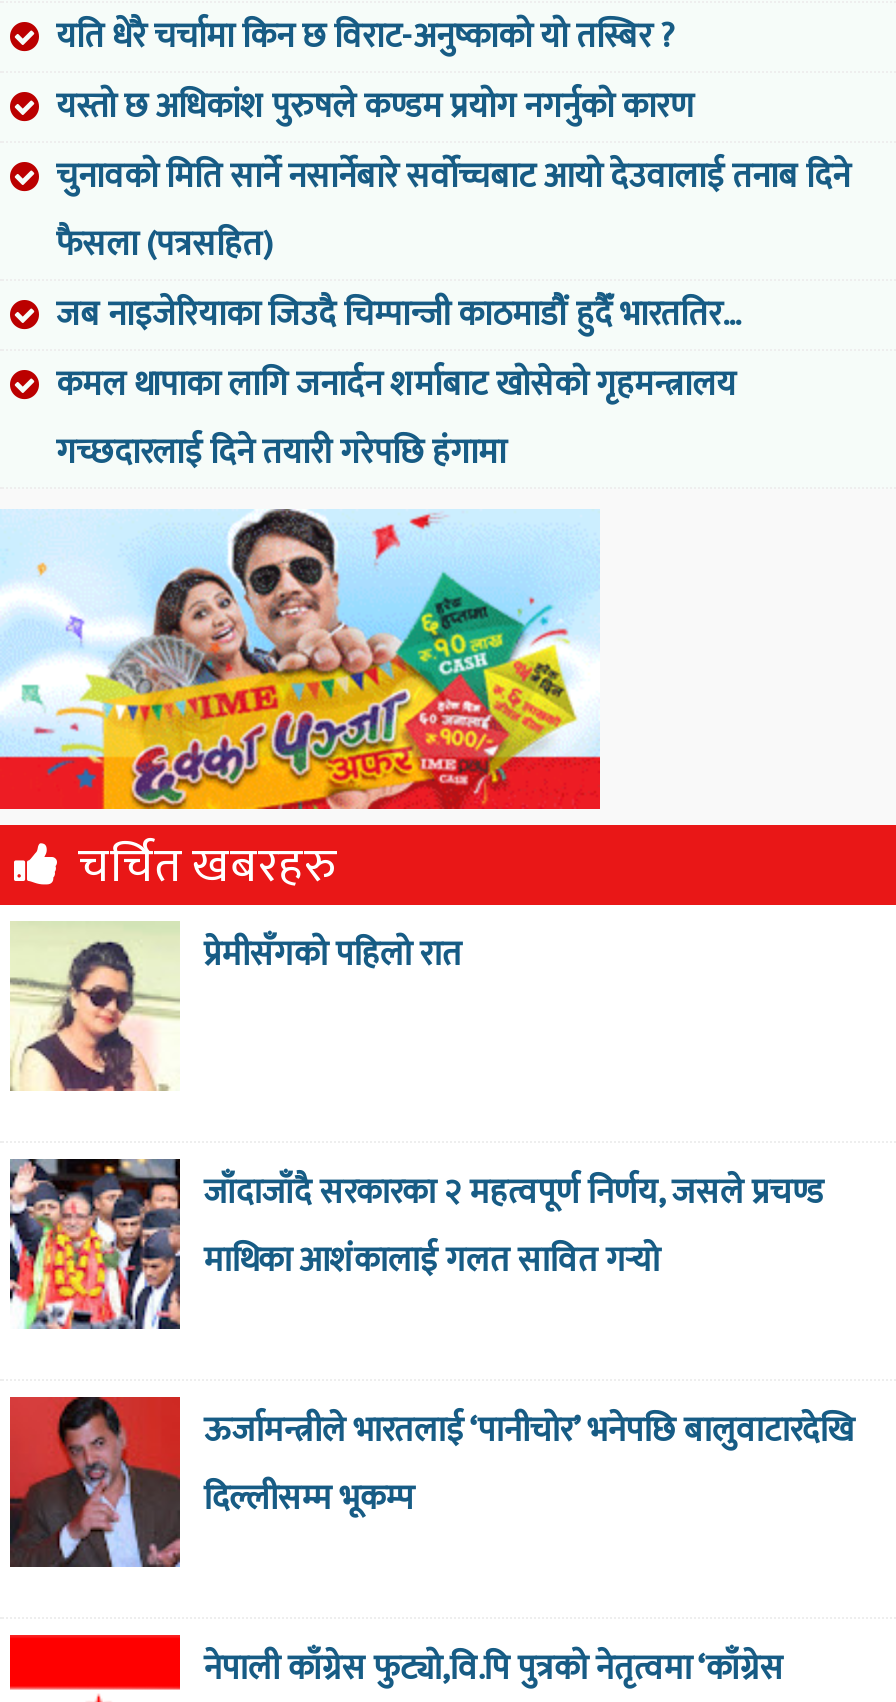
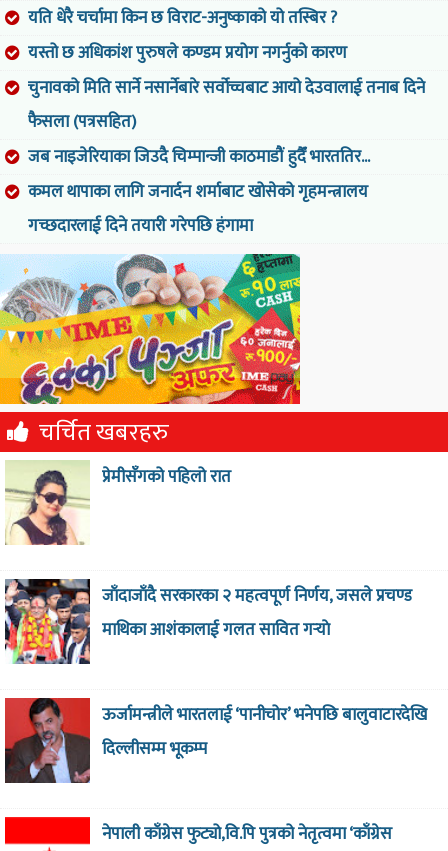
- [image]
+ [image]
